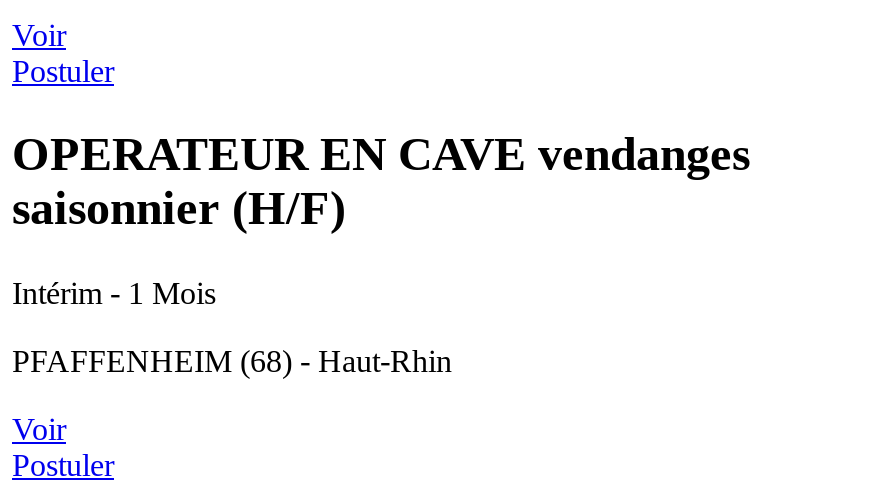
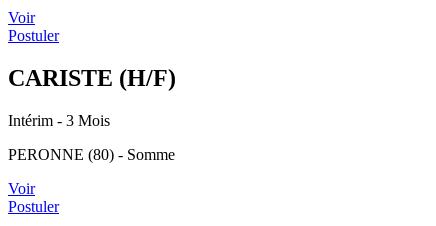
- OPERATEUR EN CAVE vendanges
- saisonnier (H/F)
+ CARISTE (H/F)

- Intérim - 1 Mois
+ Intérim - 3 Mois

- PFAFFENHEIM (68) - Haut-Rhin
+ PERONNE (80) - Somme
